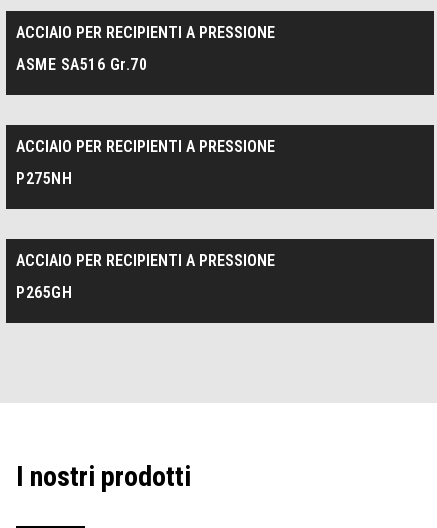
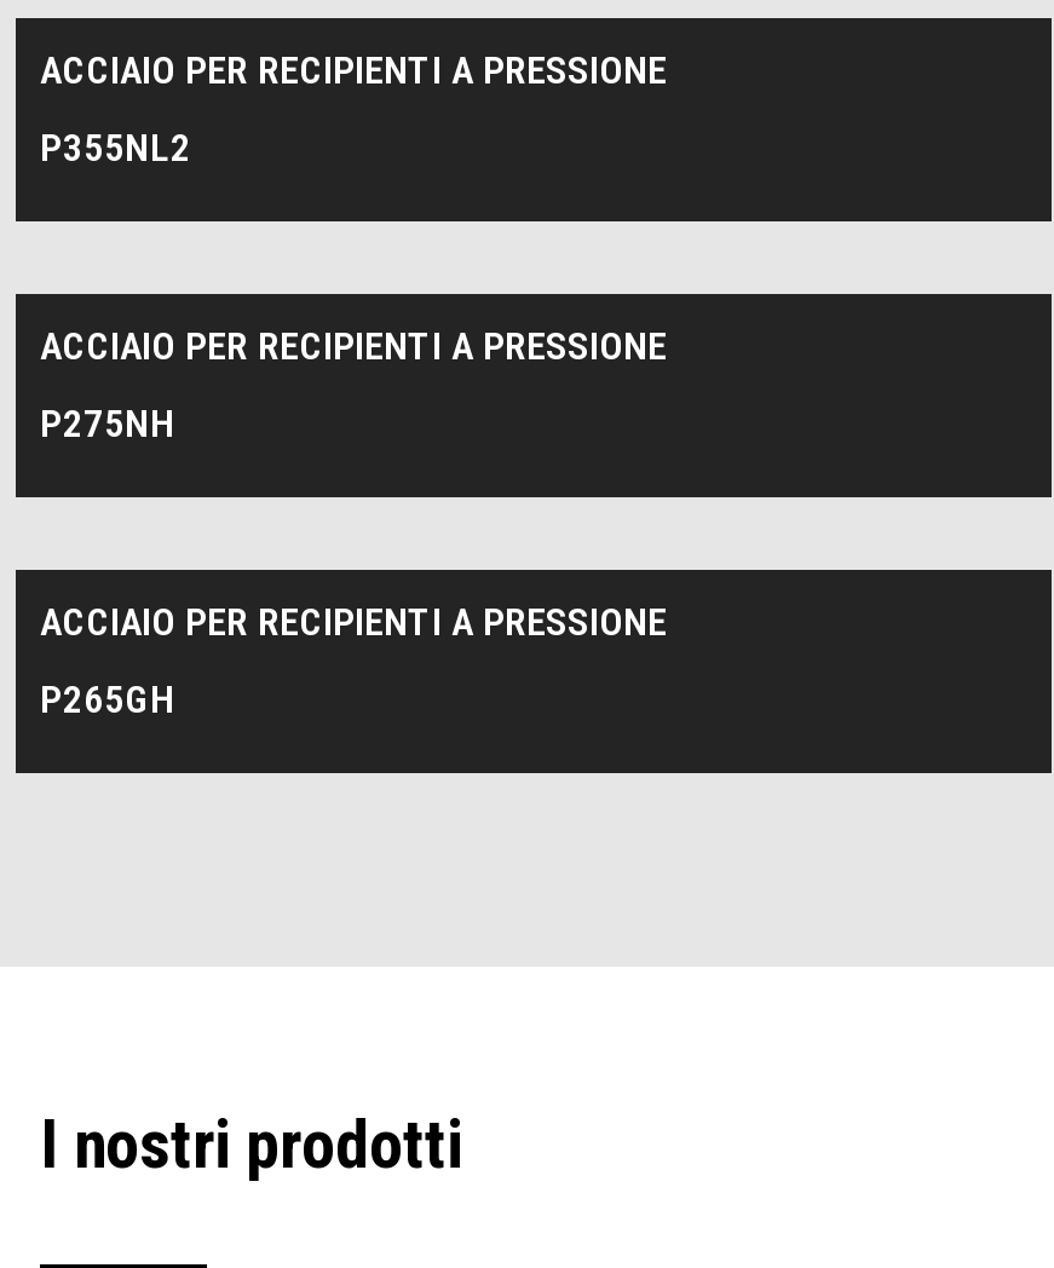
- ASME SA516 Gr.70
+ P355NL2
